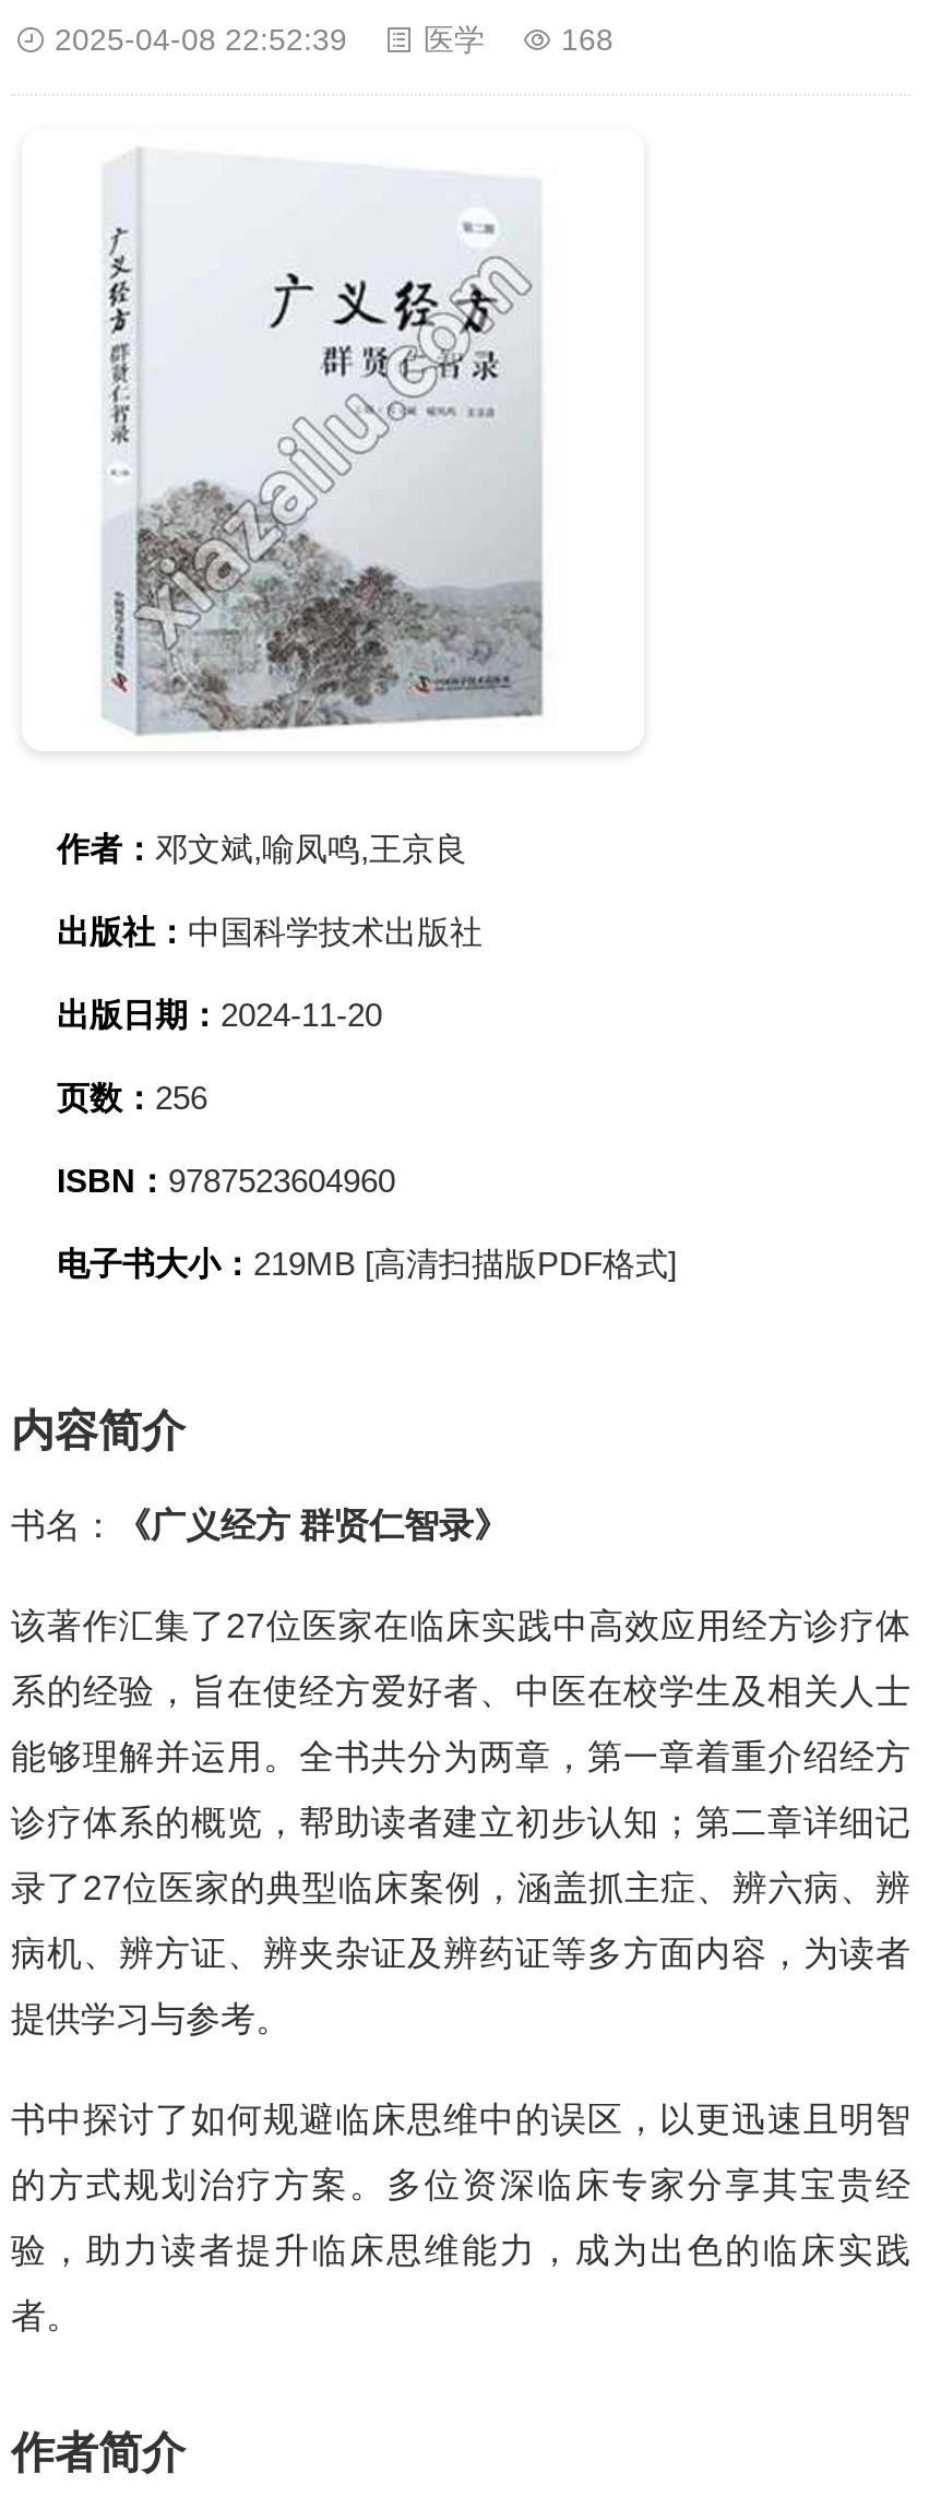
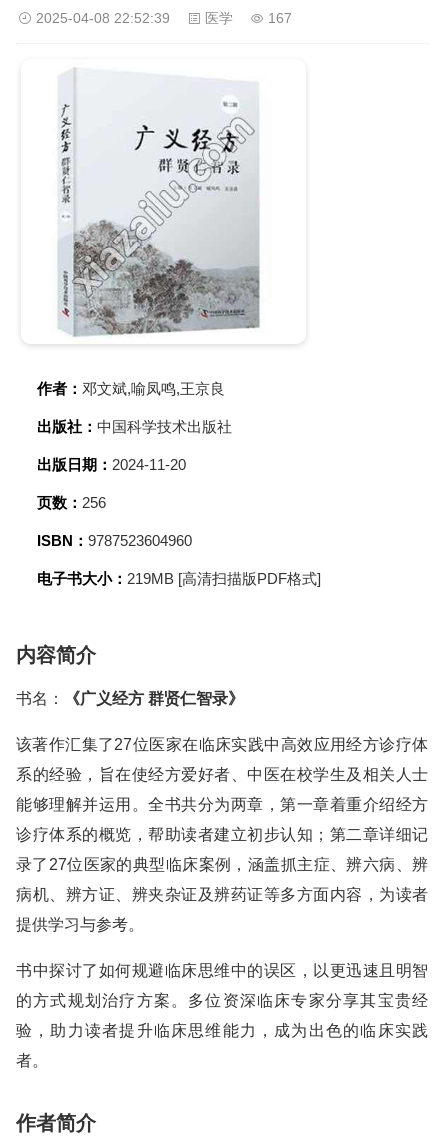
- 168
+ 167
